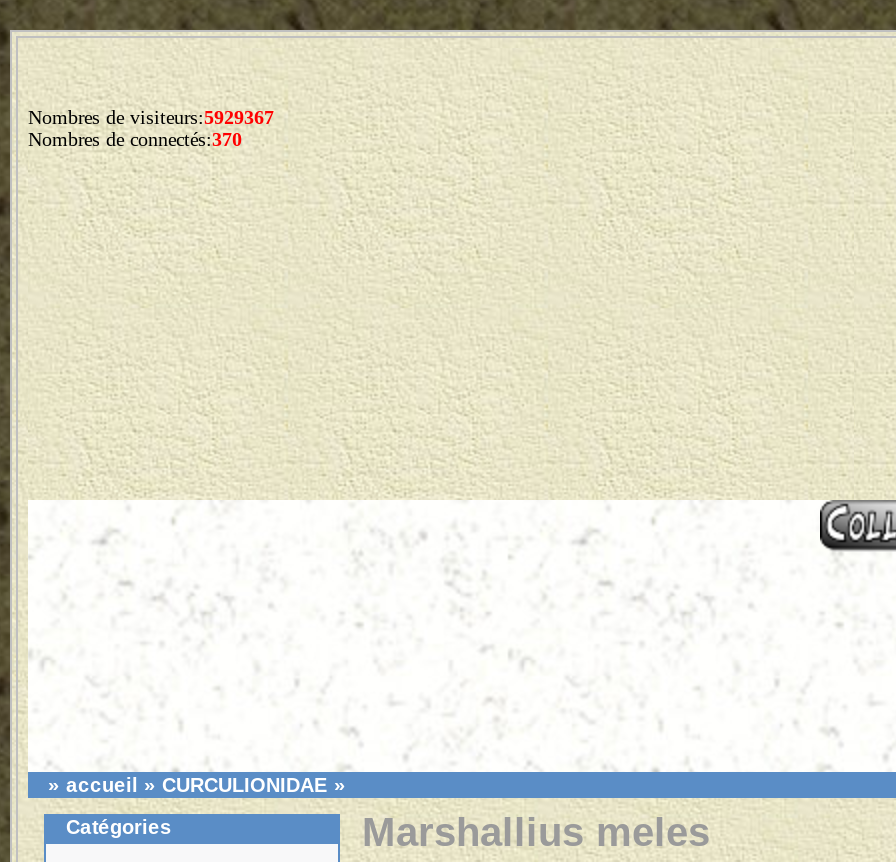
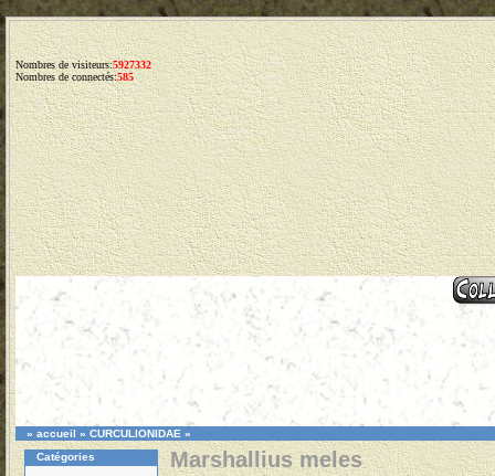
- Nombres de visiteurs:5929367
+ Nombres de visiteurs:5927332

- Nombres de connectés:370
+ Nombres de connectés:585
